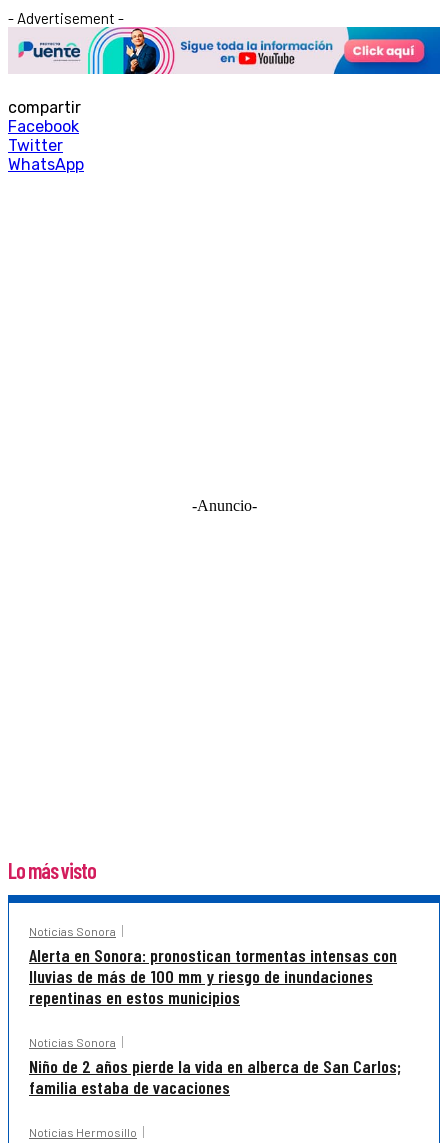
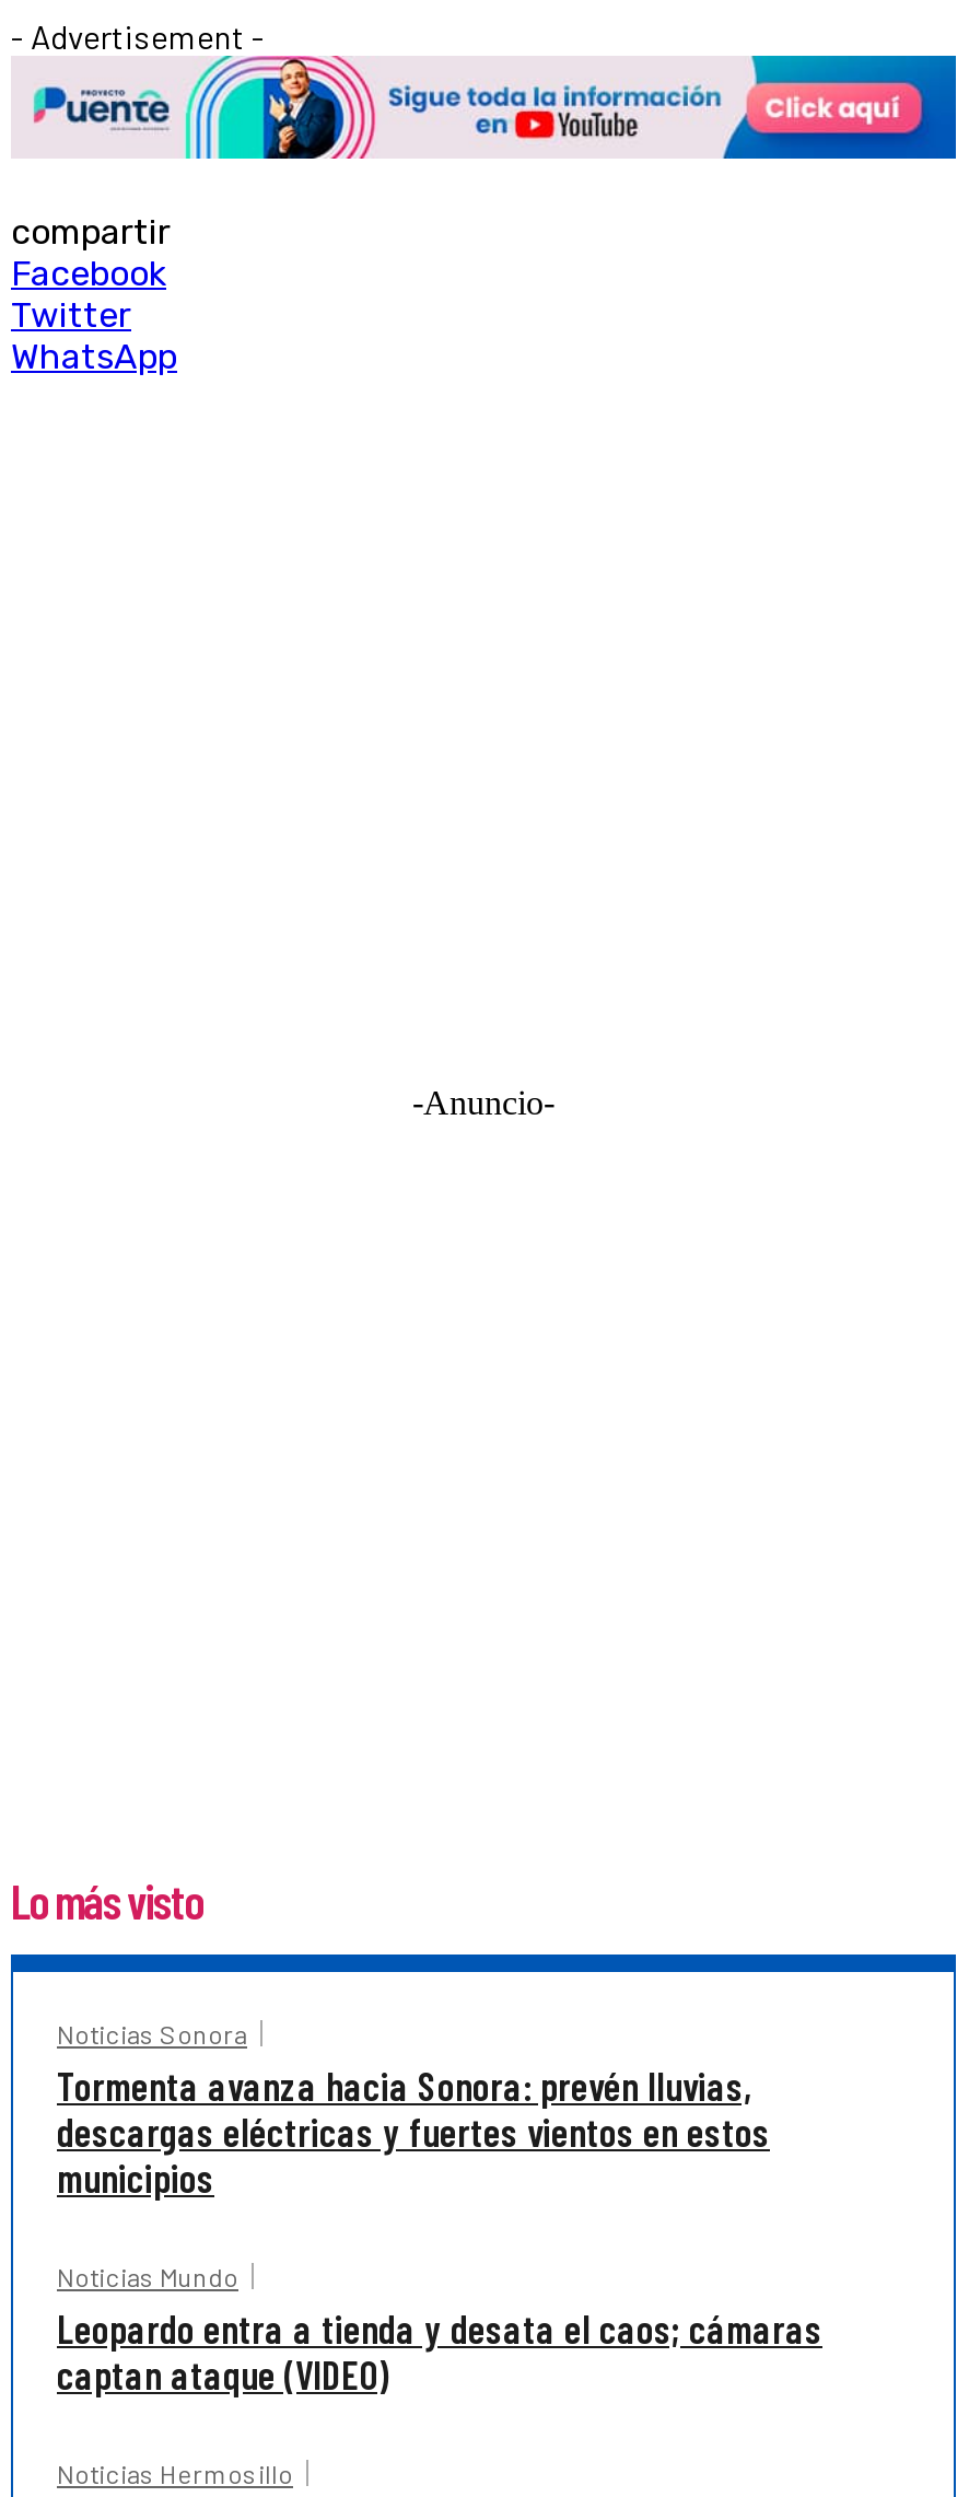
- Alerta en Sonora: pronostican tormentas intensas con
- lluvias de más de 100 mm y riesgo de inundaciones
- repentinas en estos municipios
+ Tormenta avanza hacia Sonora: prevén lluvias,
+ descargas eléctricas y fuertes vientos en estos
+ municipios

- Noticias Sonora
- Niño de 2 años pierde la vida en alberca de San Carlos;
- familia estaba de vacaciones
+ Noticias Mundo
+ Leopardo entra a tienda y desata el caos; cámaras
+ captan ataque (VIDEO)
